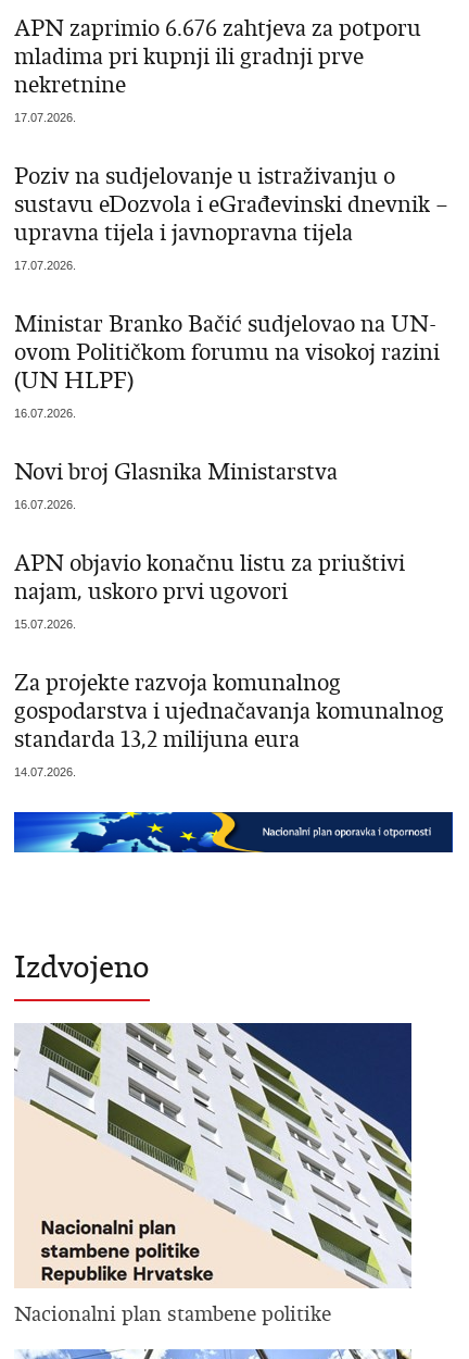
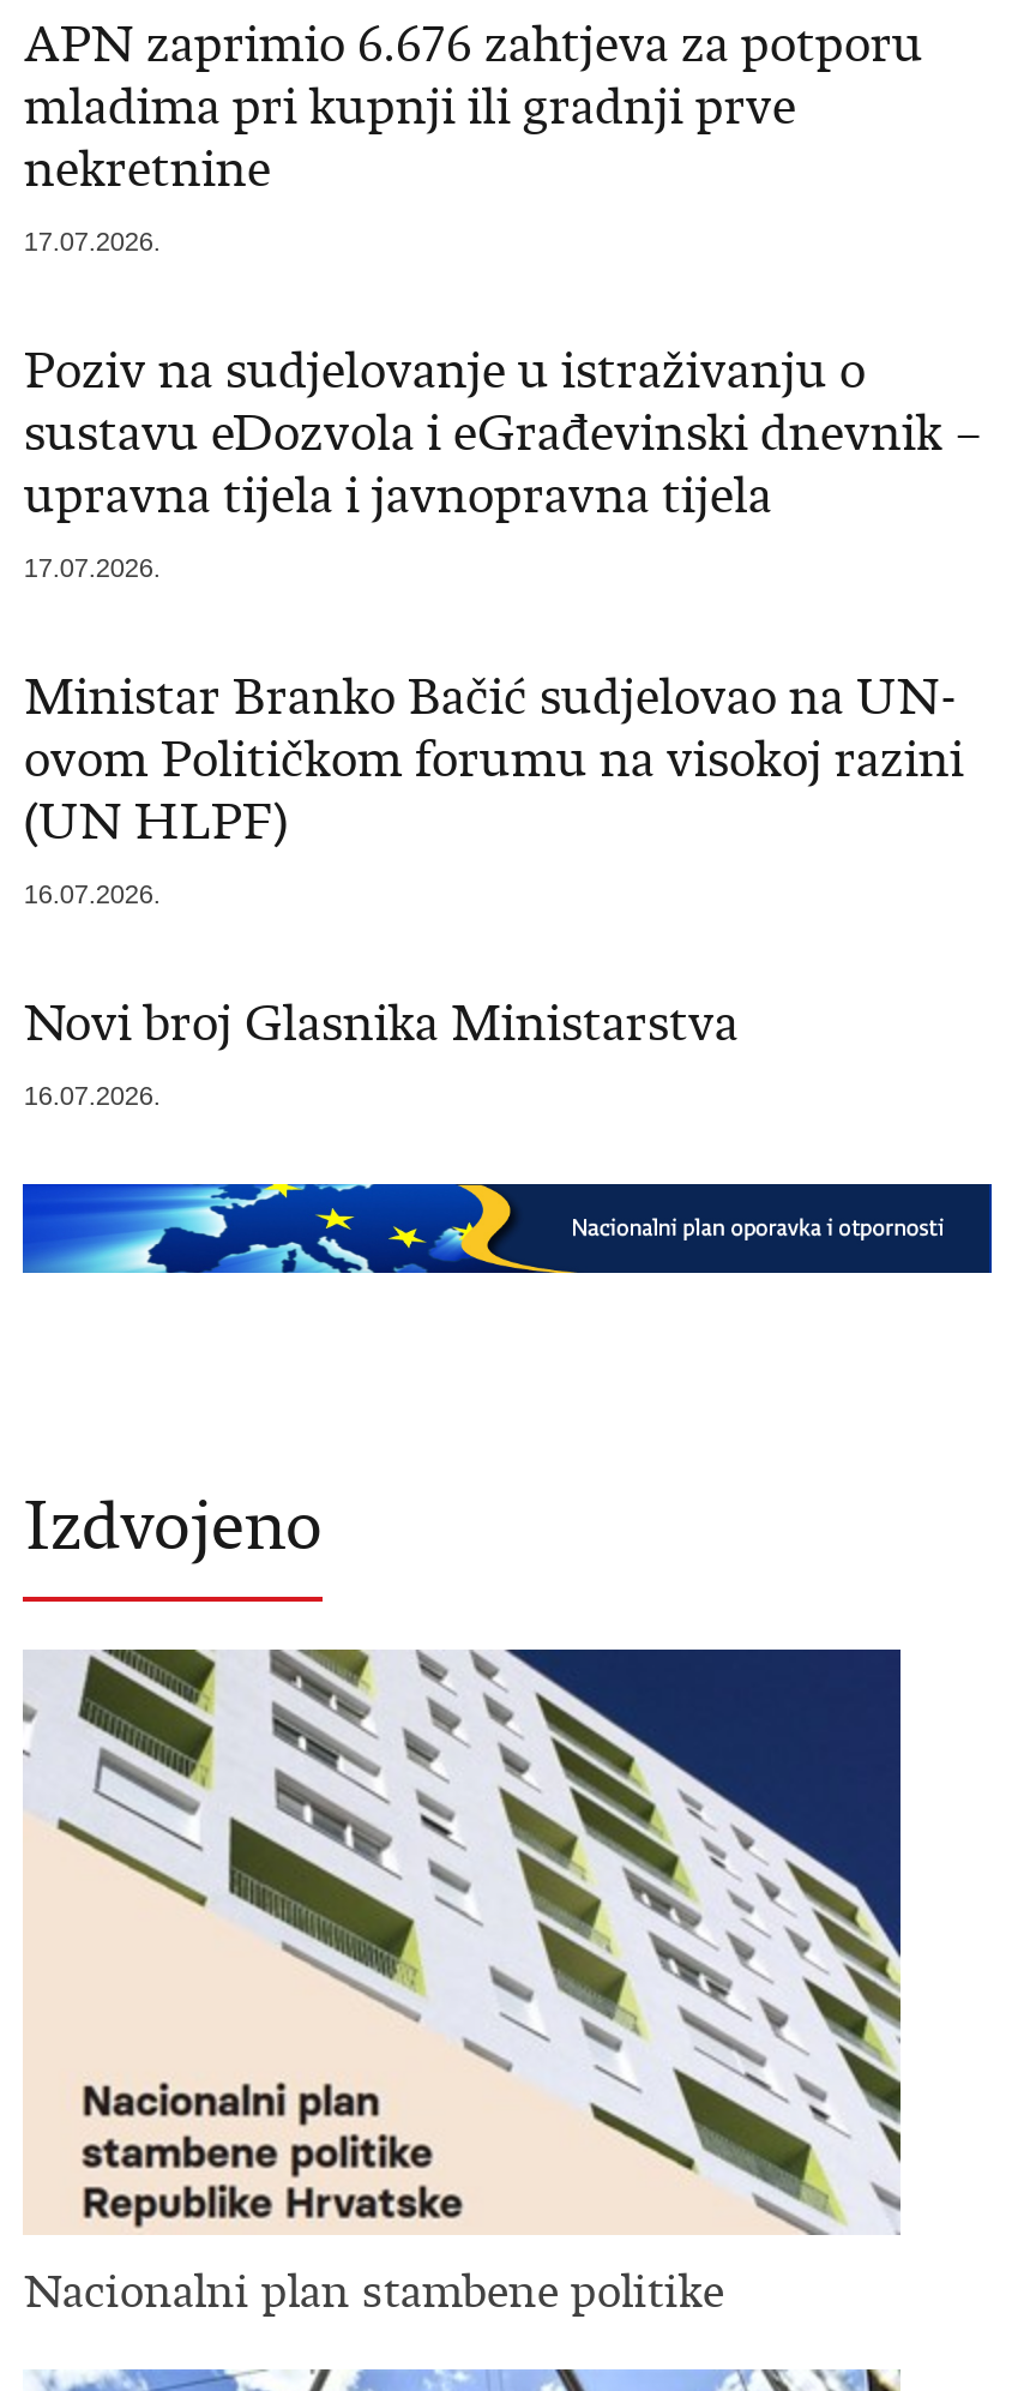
- APN objavio konačnu listu za priuštivi
- najam, uskoro prvi ugovori
- 15.07.2026.
- Za projekte razvoja komunalnog
- gospodarstva i ujednačavanja komunalnog
- standarda 13,2 milijuna eura
- 14.07.2026.
